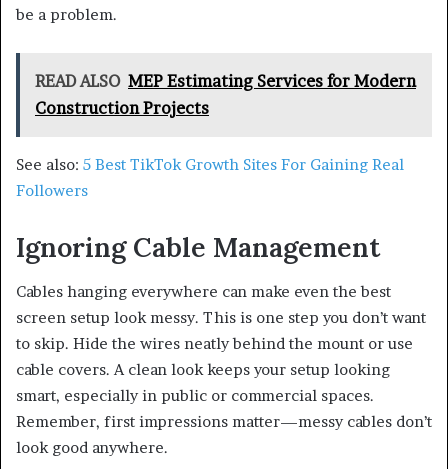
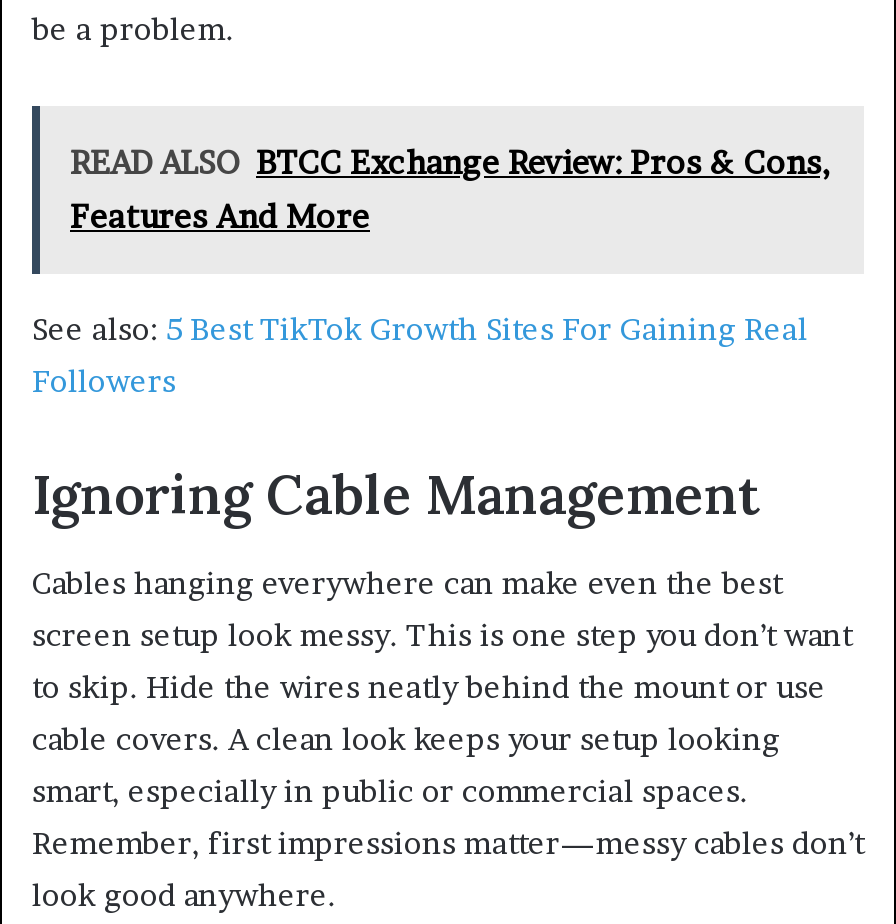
- READ ALSO MEP Estimating Services for Modern
- Construction Projects
+ READ ALSO BTCC Exchange Review: Pros & Cons,
+ Features And More
